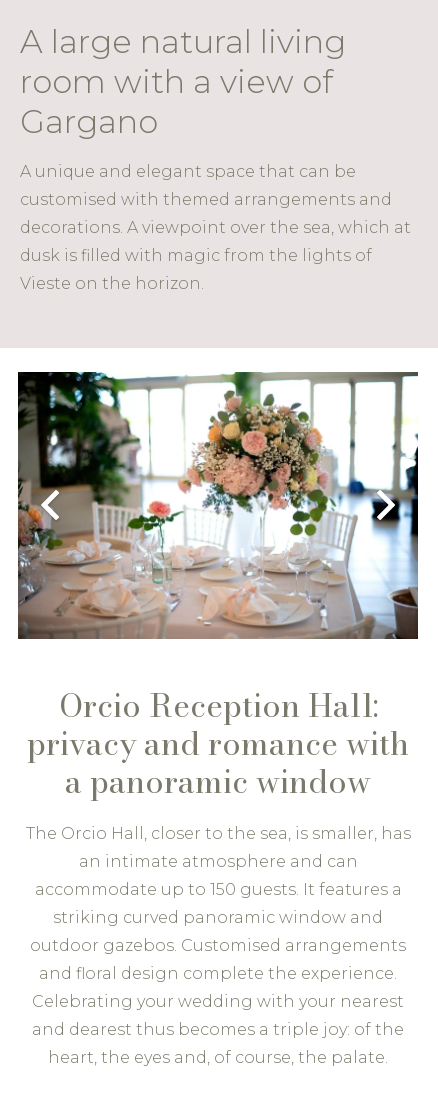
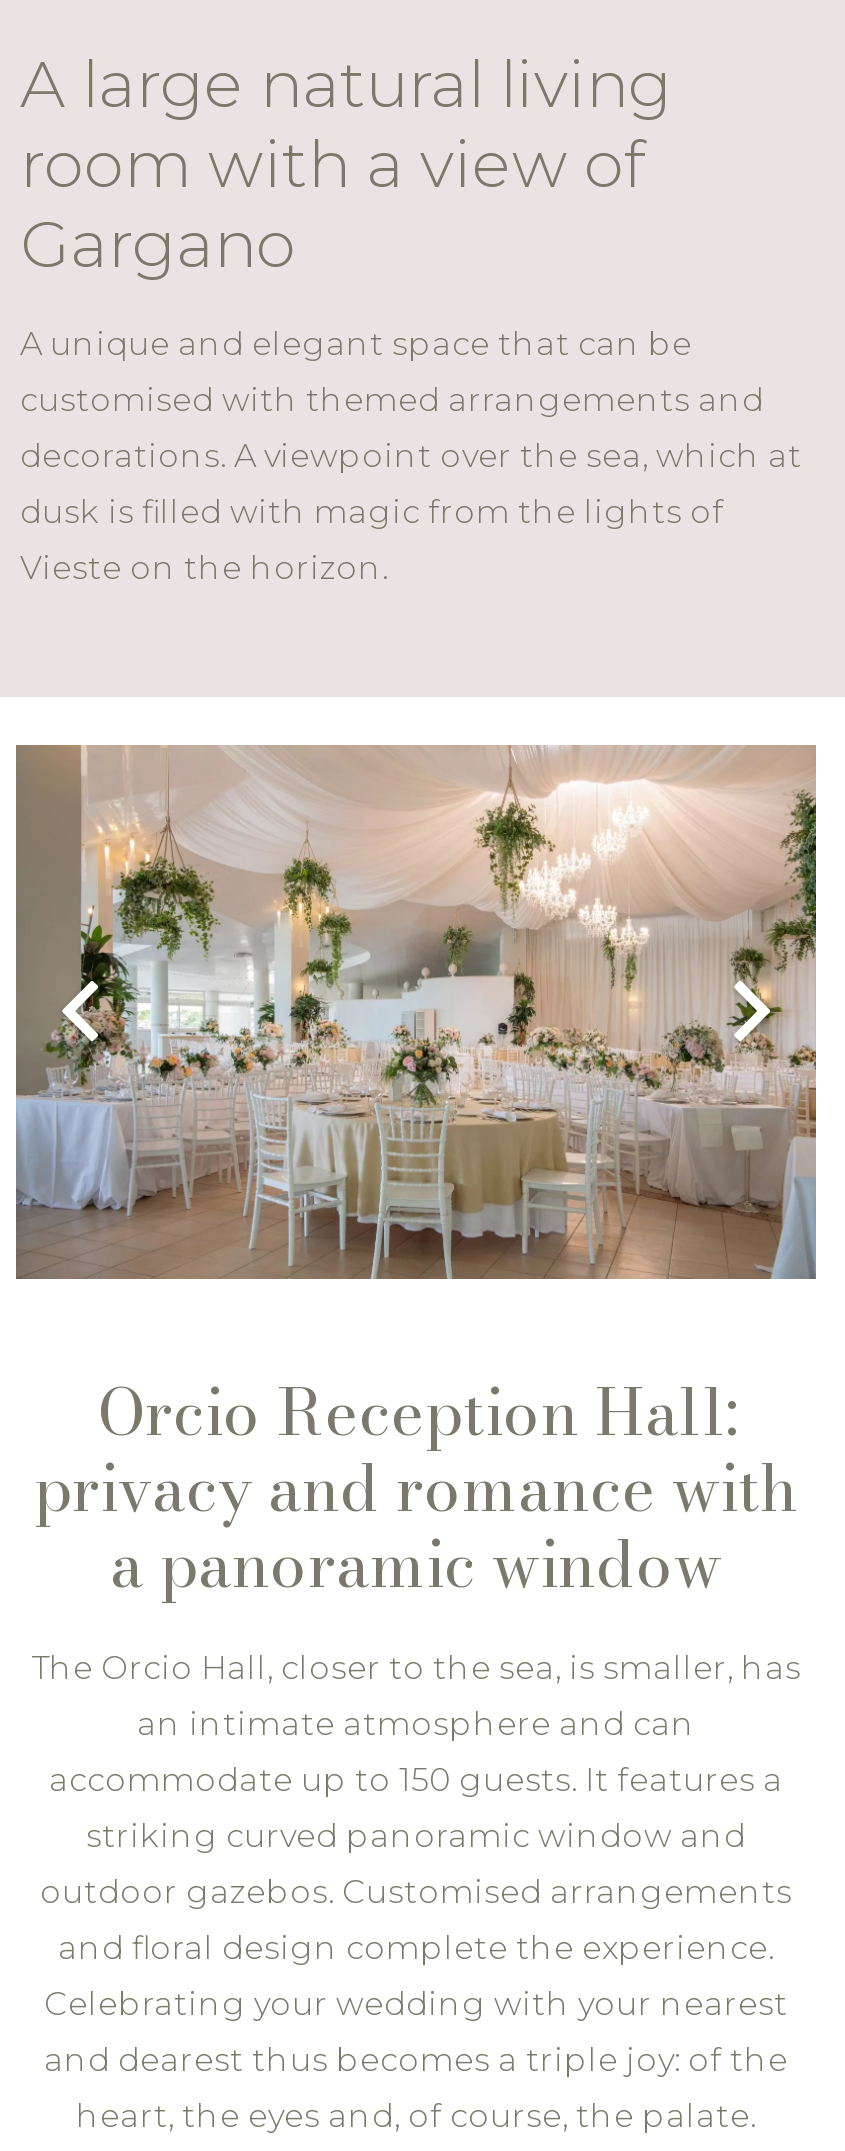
- [image]
+ [image]
